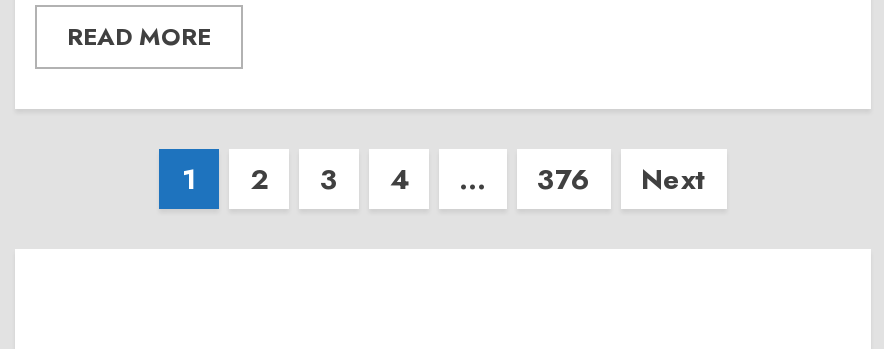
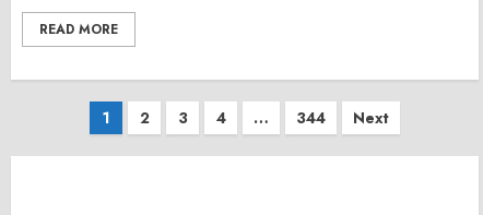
- 376
+ 344
